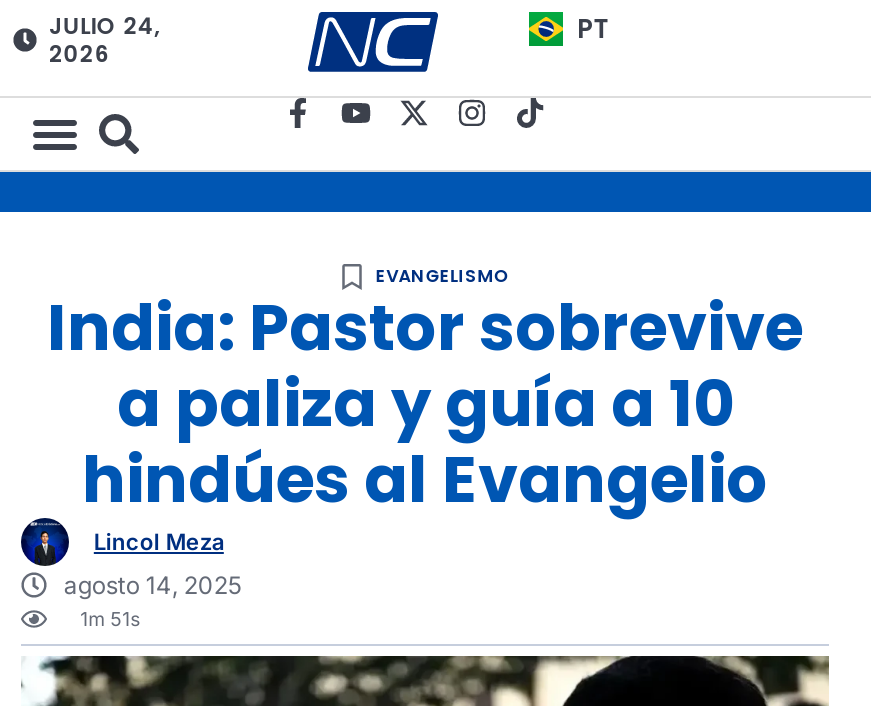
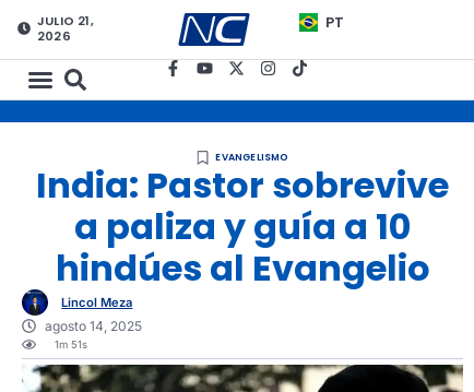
- JULIO 24,
+ JULIO 21,
